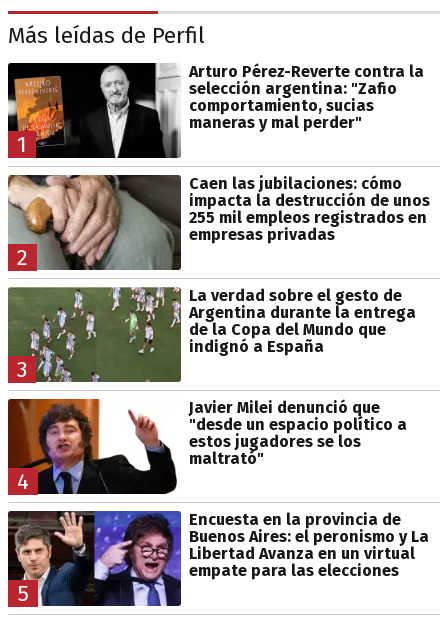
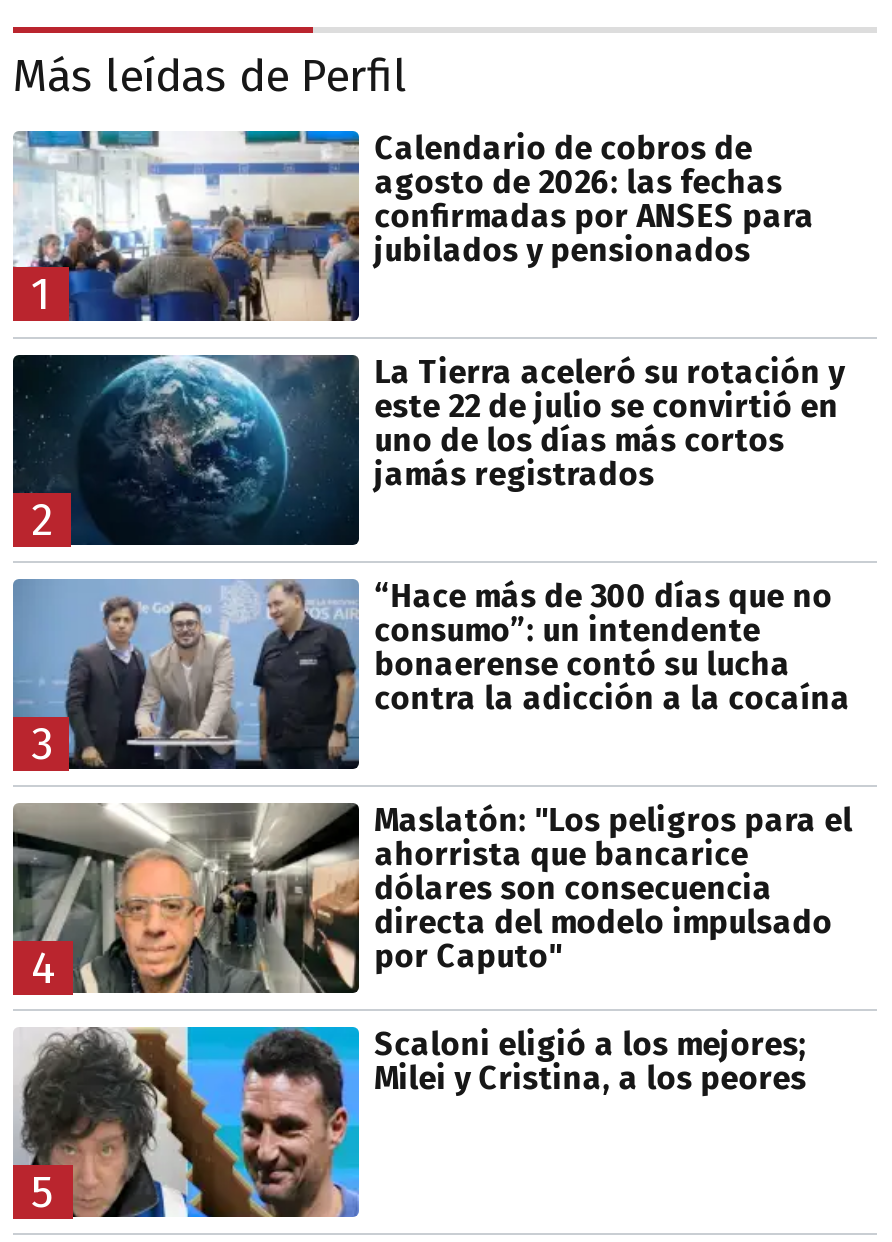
- [image]
- Arturo Pérez-Reverte contra la
- selección argentina: "Zafio
- comportamiento, sucias
- maneras y mal perder"
+ [image]
+ Calendario de cobros de
+ agosto de 2026: las fechas
+ confirmadas por ANSES para
+ jubilados y pensionados

- [image]
- Caen las jubilaciones: cómo
- impacta la destrucción de unos
- 255 mil empleos registrados en
- empresas privadas
+ [image]
+ La Tierra aceleró su rotación y
+ este 22 de julio se convirtió en
+ uno de los días más cortos
+ jamás registrados

- [image]
- La verdad sobre el gesto de
- Argentina durante la entrega
- de la Copa del Mundo que
- indignó a España
+ [image]
+ “Hace más de 300 días que no
+ consumo”: un intendente
+ bonaerense contó su lucha
+ contra la adicción a la cocaína

- [image]
- Javier Milei denunció que
- "desde un espacio político a
- estos jugadores se los
- maltrató"
+ [image]
+ Maslatón: "Los peligros para el
+ ahorrista que bancarice
+ dólares son consecuencia
+ directa del modelo impulsado
+ por Caputo"

- [image]
- Encuesta en la provincia de
- Buenos Aires: el peronismo y La
- Libertad Avanza en un virtual
- empate para las elecciones
+ [image]
+ Scaloni eligió a los mejores;
+ Milei y Cristina, a los peores
